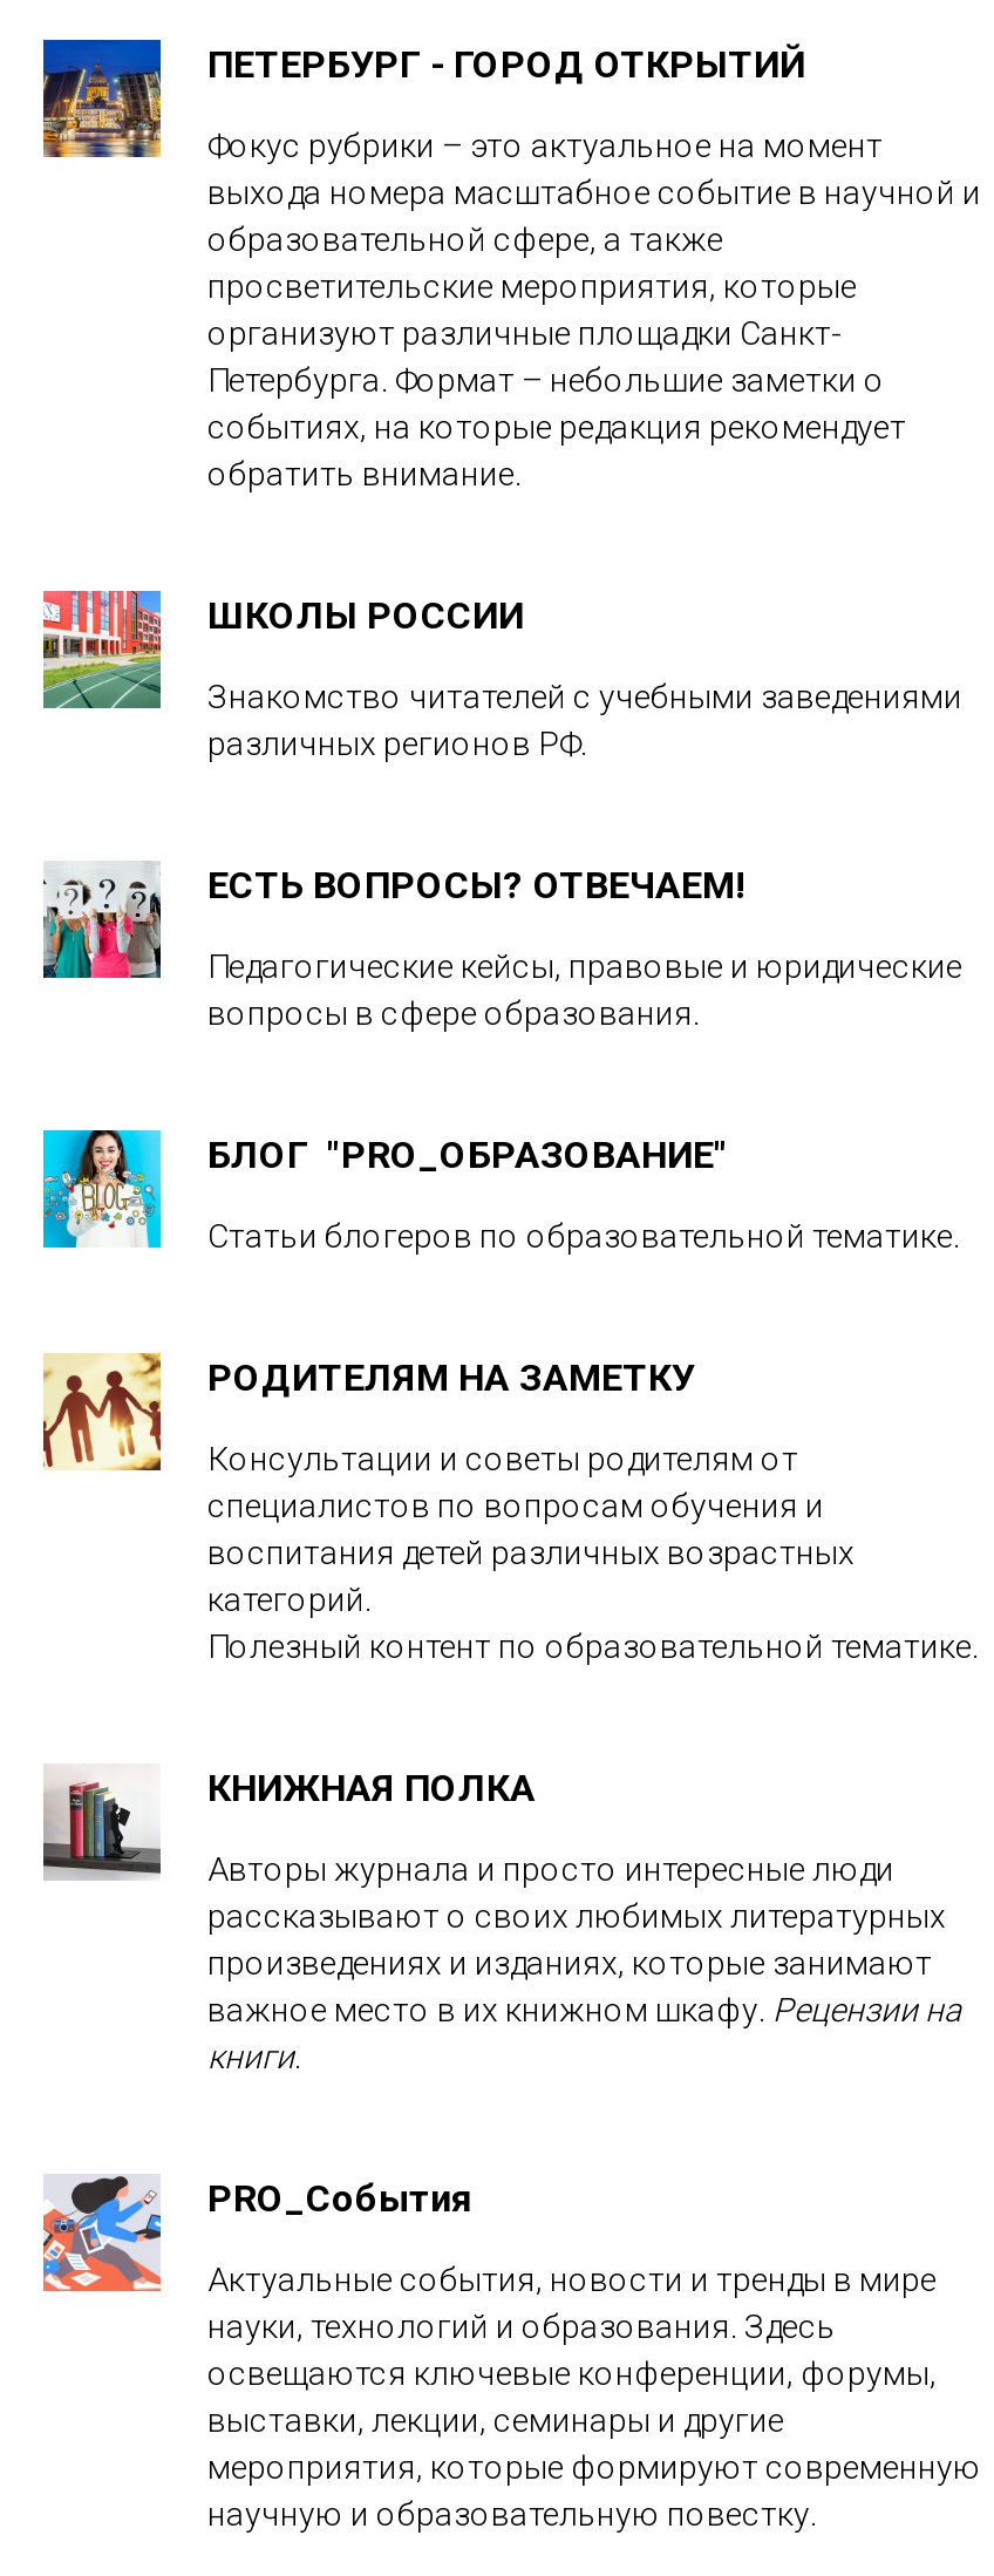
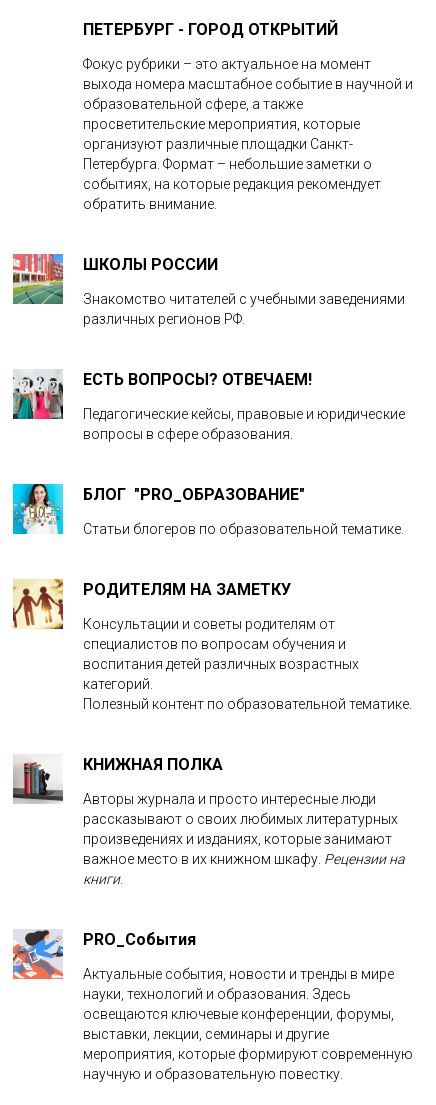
- [image]
